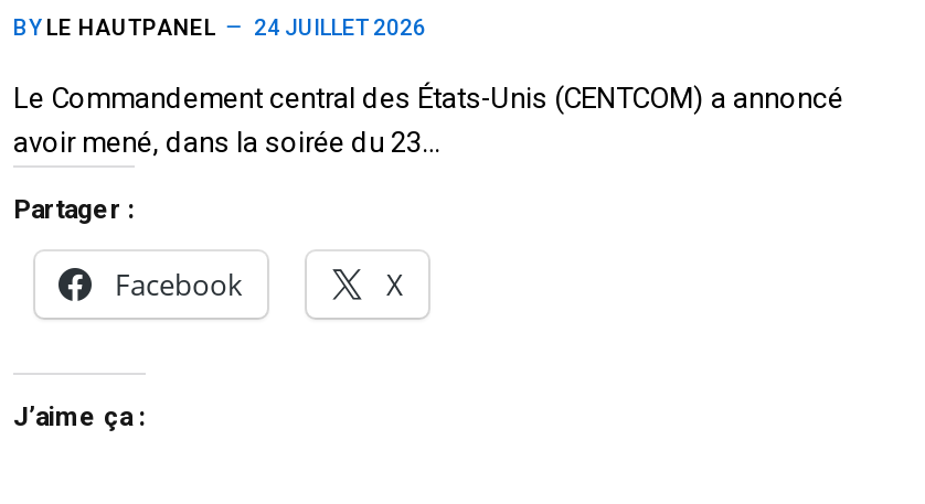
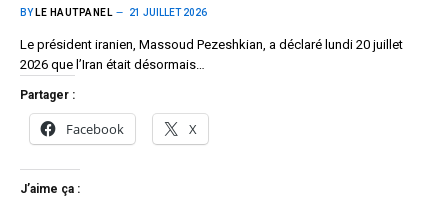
- BY LE HAUTPANEL 24 JUILLET 2026
+ BY LE HAUTPANEL 21 JUILLET 2026

- Le Commandement central des États-Unis (CENTCOM) a annoncé
- avoir mené, dans la soirée du 23…
+ Le président iranien, Massoud Pezeshkian, a déclaré lundi 20 juillet
+ 2026 que l’Iran était désormais…
